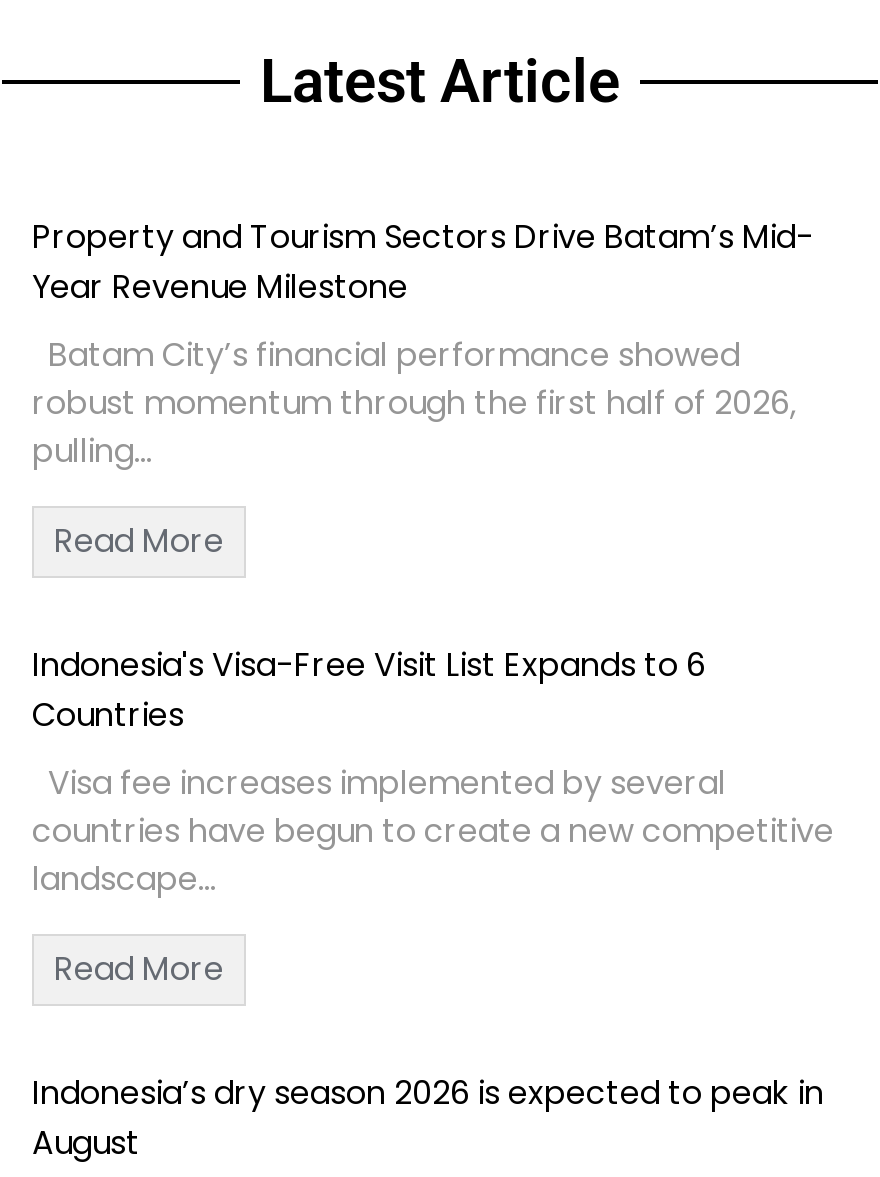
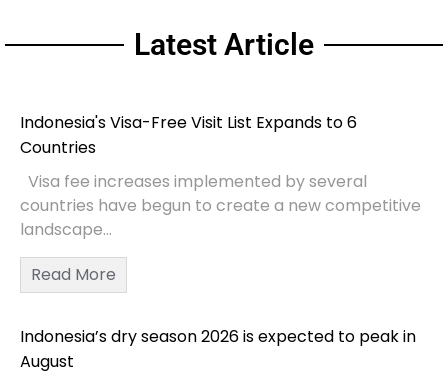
- Property and Tourism Sectors Drive Batam’s Mid-
- Year Revenue Milestone
- Batam City’s financial performance showed
- robust momentum through the first half of 2026,
- pulling...
- Read More
